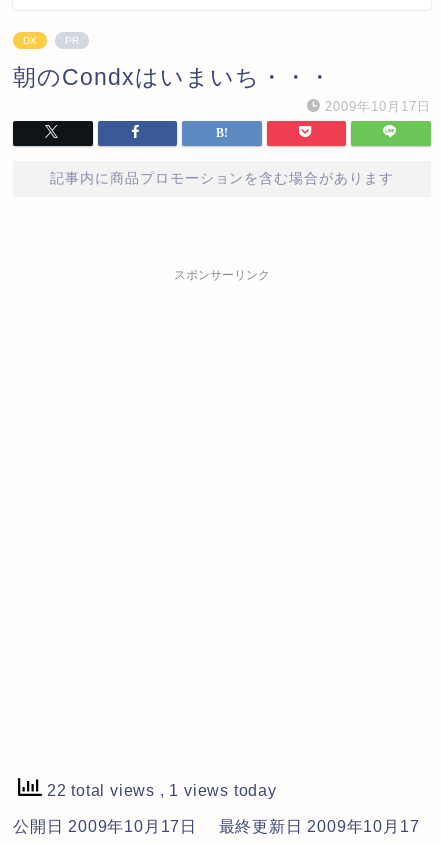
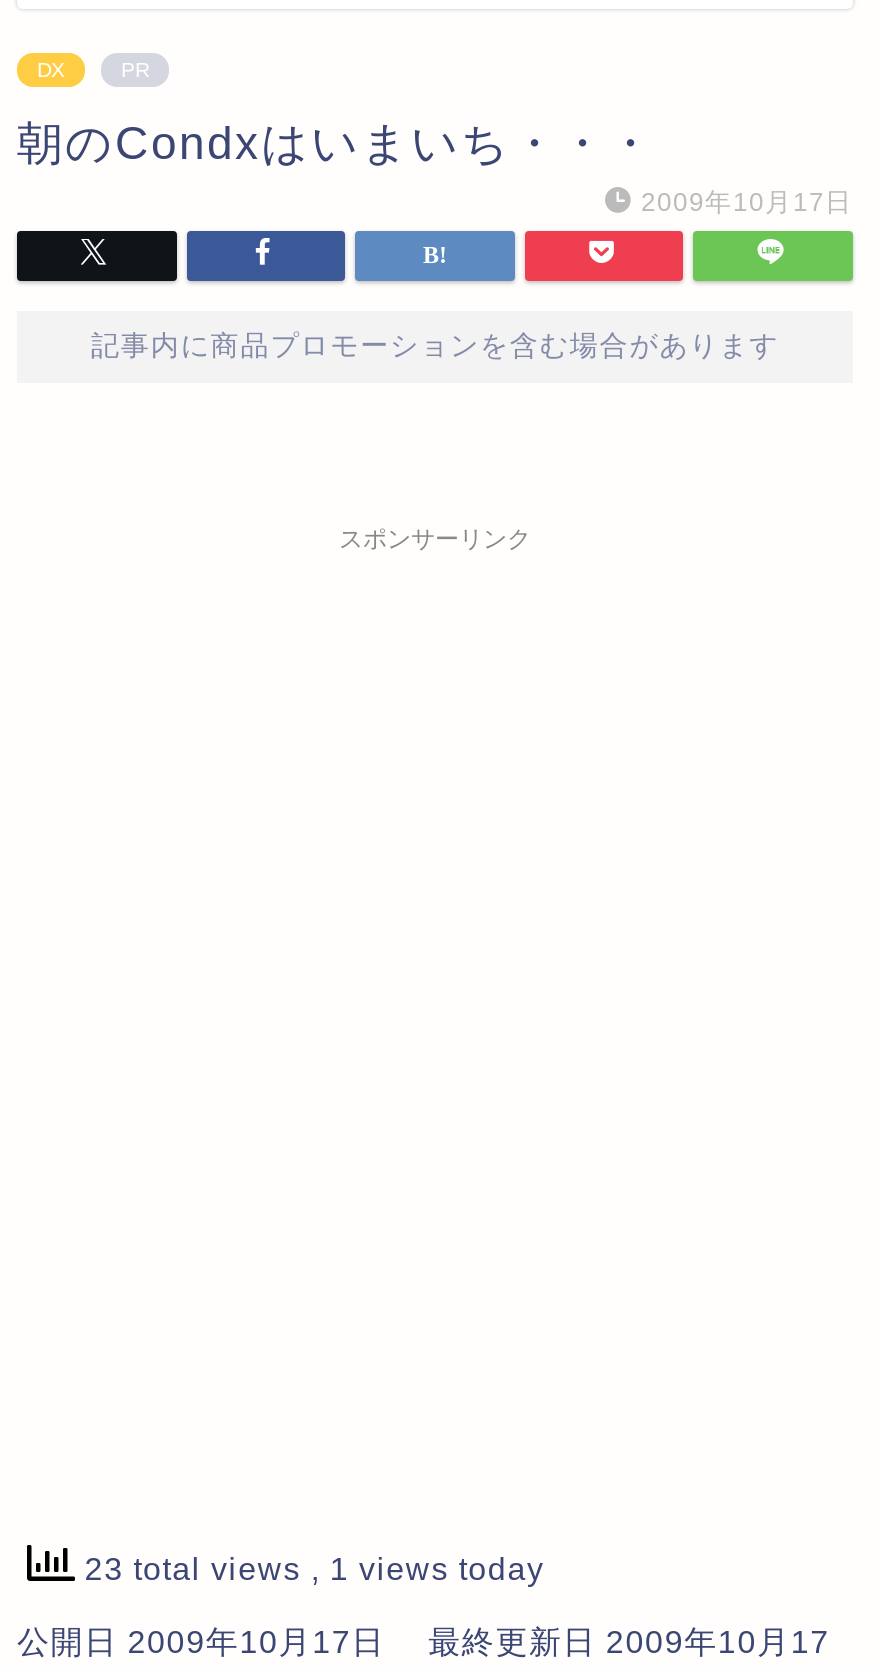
- 22 total views, 1 views today
+ 23 total views, 1 views today
